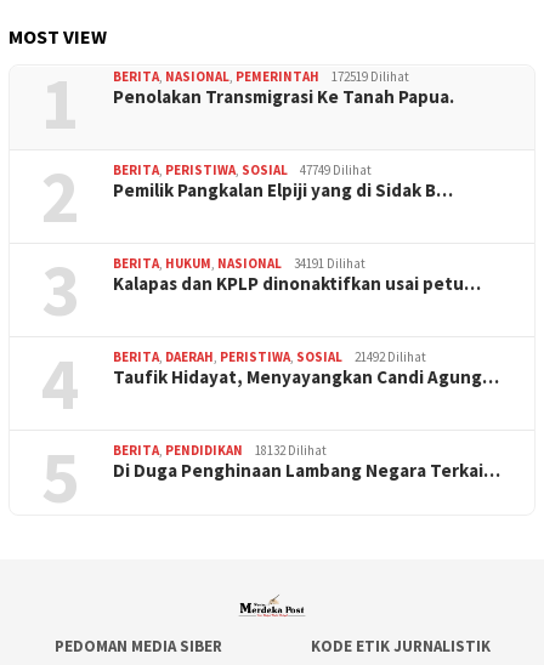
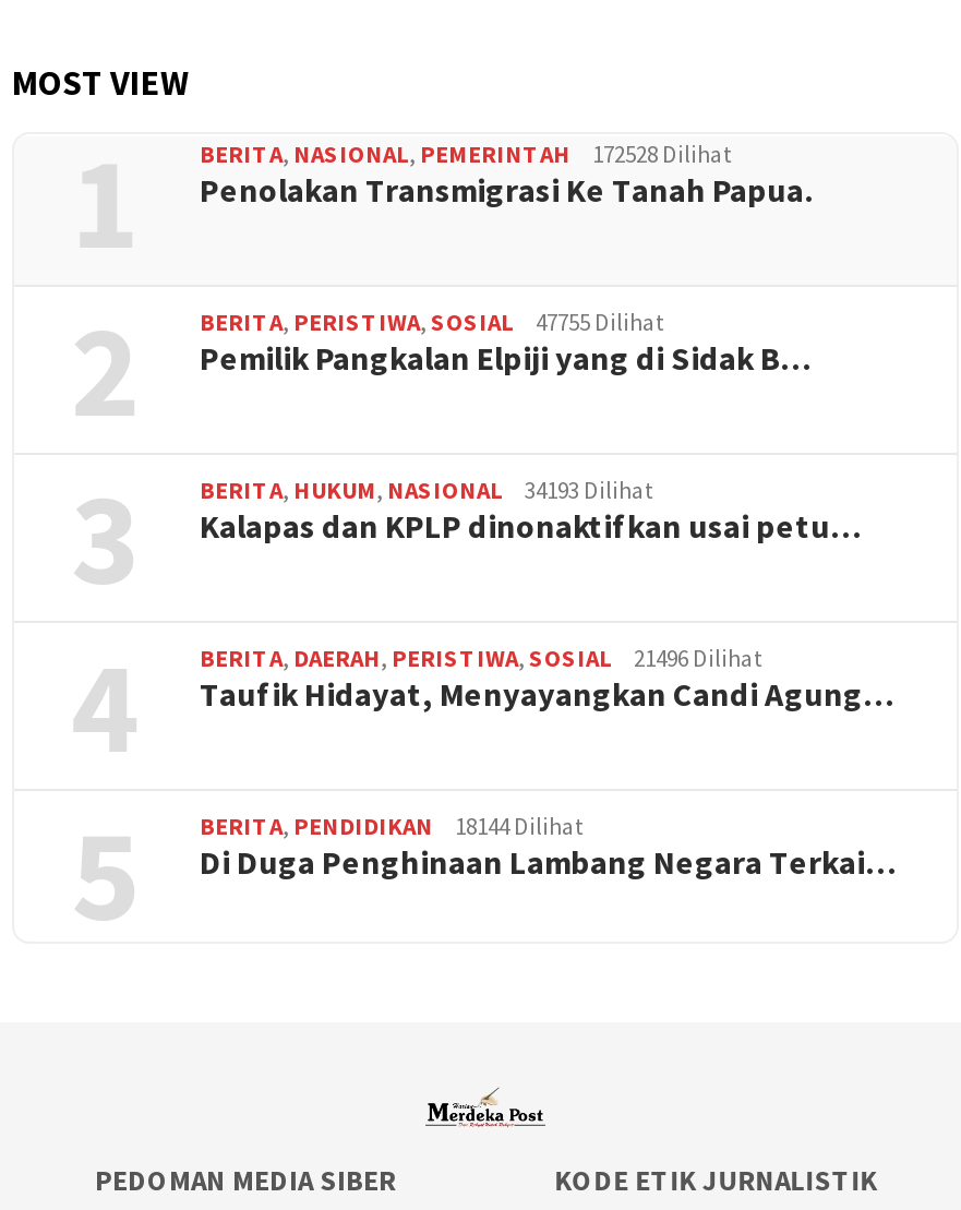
- BERITA, NASIONAL, PEMERINTAH 172519 Dilihat
+ BERITA, NASIONAL, PEMERINTAH 172528 Dilihat

- BERITA, PERISTIWA, SOSIAL 47749 Dilihat
+ BERITA, PERISTIWA, SOSIAL 47755 Dilihat

- BERITA, HUKUM, NASIONAL 34191 Dilihat
+ BERITA, HUKUM, NASIONAL 34193 Dilihat

- BERITA, DAERAH, PERISTIWA, SOSIAL 21492 Dilihat
+ BERITA, DAERAH, PERISTIWA, SOSIAL 21496 Dilihat

- BERITA, PENDIDIKAN 18132 Dilihat
+ BERITA, PENDIDIKAN 18144 Dilihat
